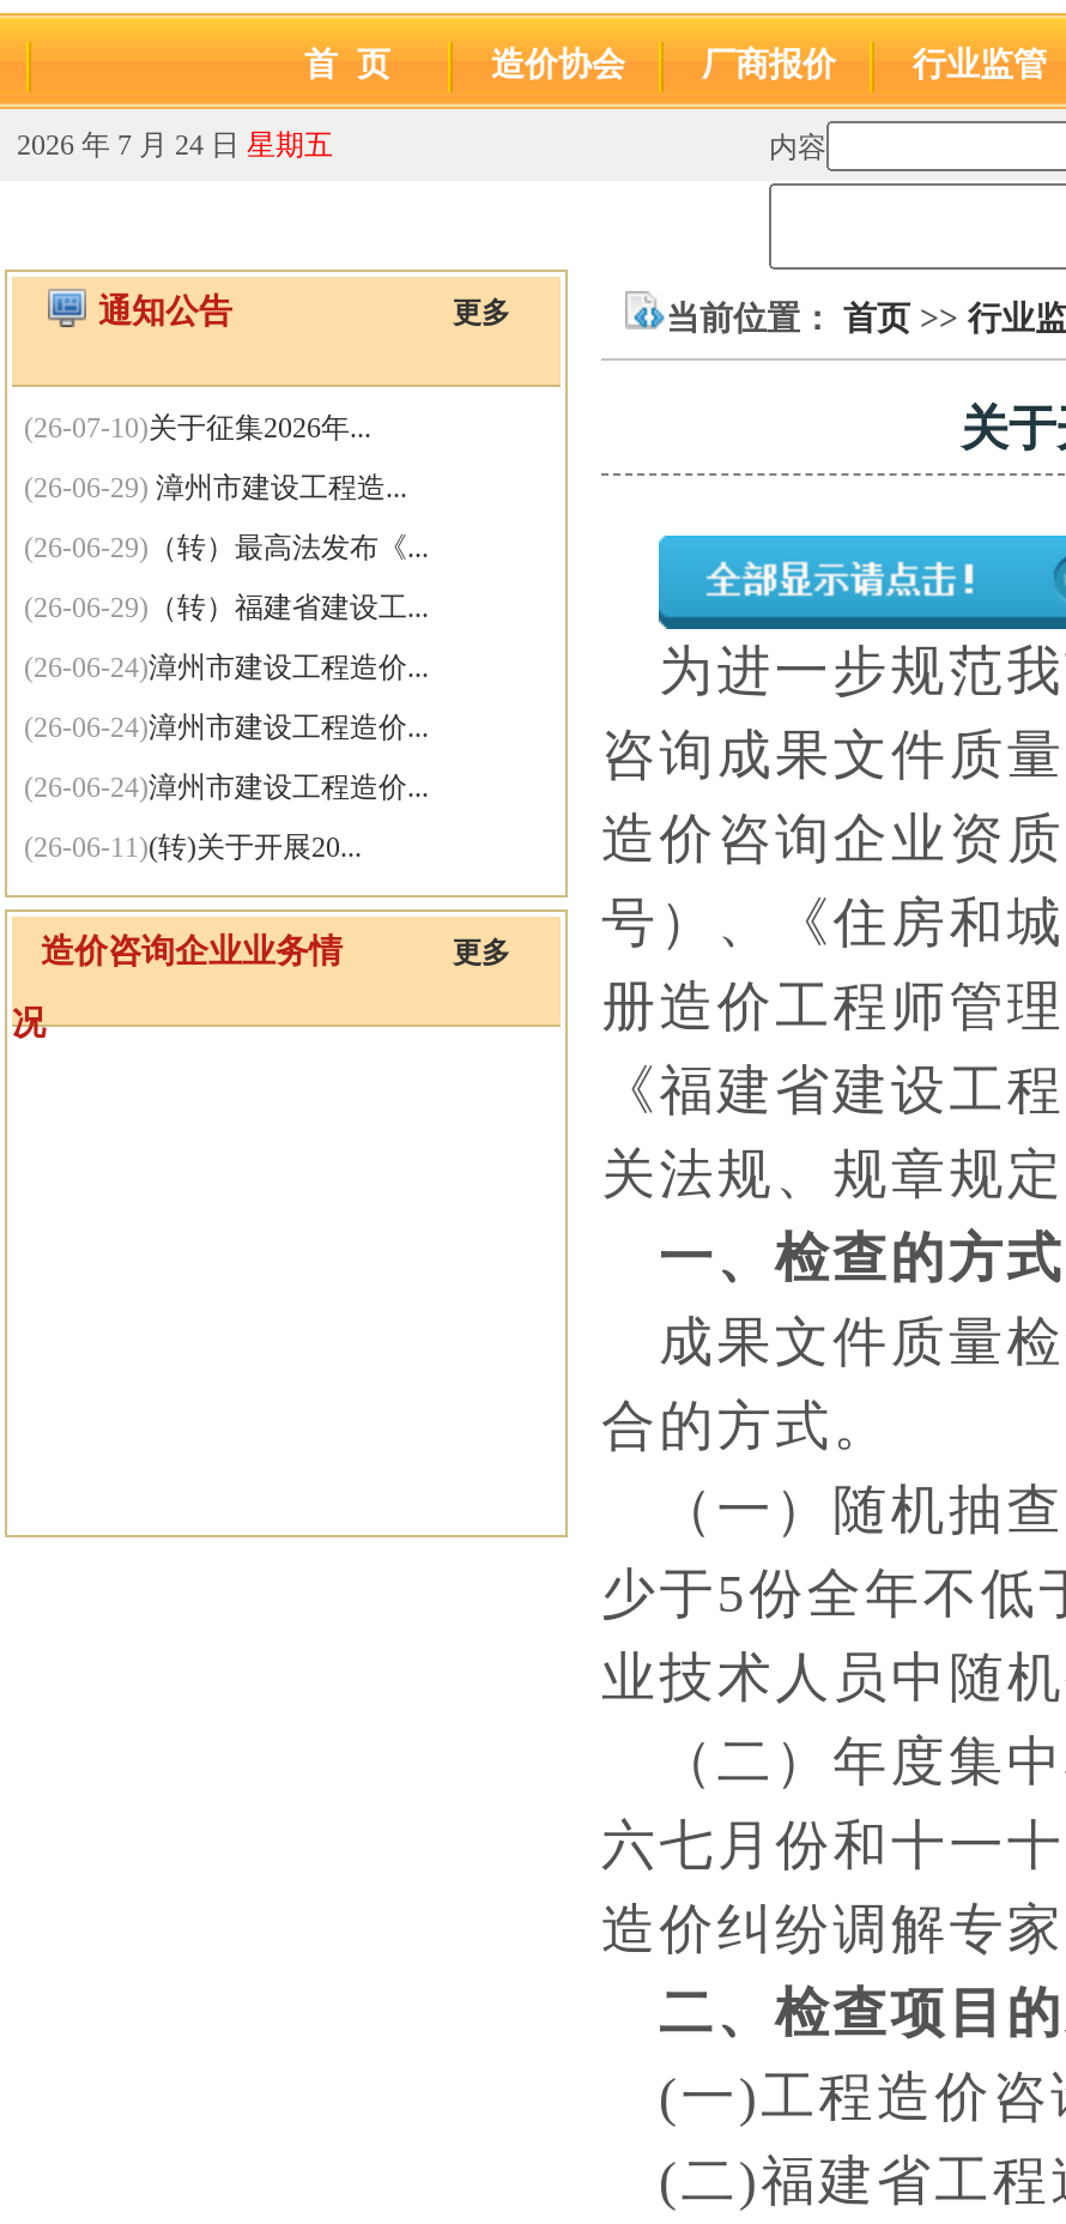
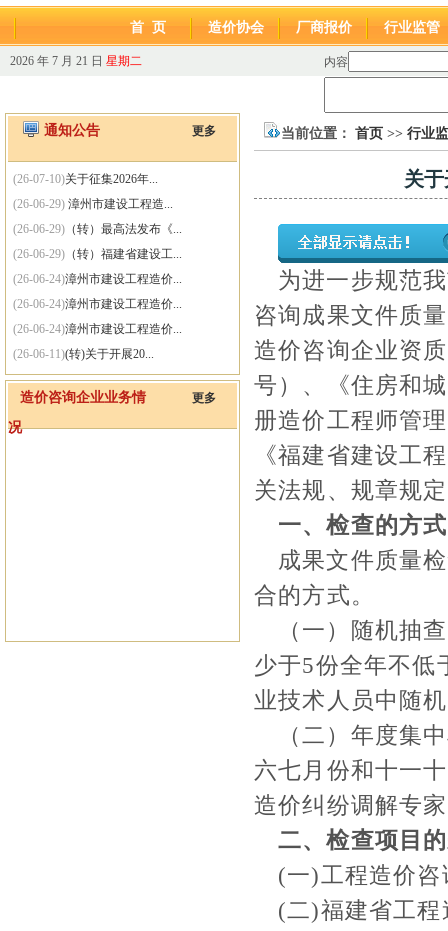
- 2026 年 7 月 24 日星期五
+ 2026 年 7 月 21 日星期二
